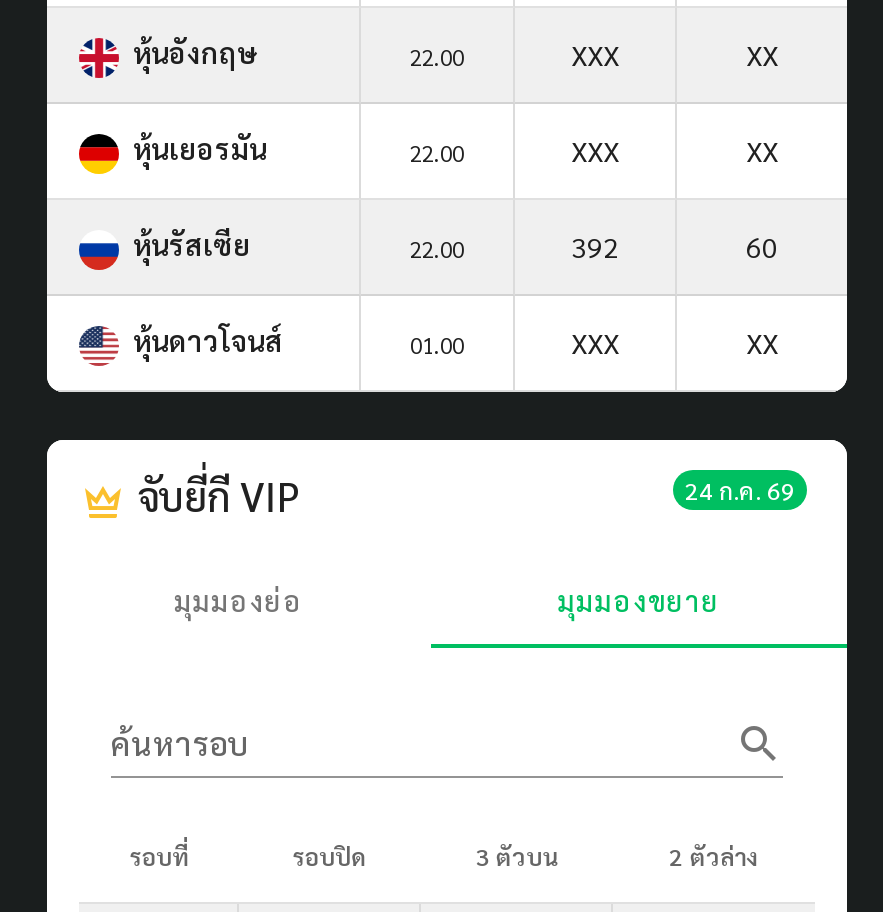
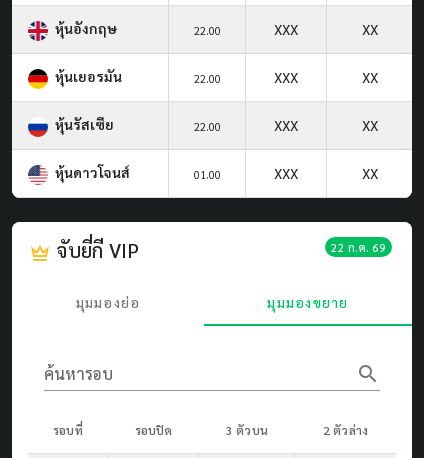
- 392
- 60
+ XXX
+ XX

- 24 ก.ค. 69
+ 22 ก.ค. 69
